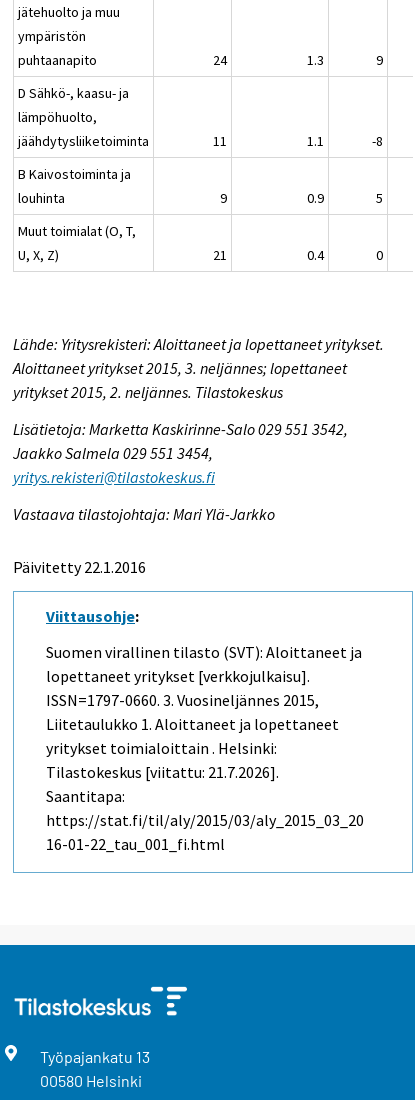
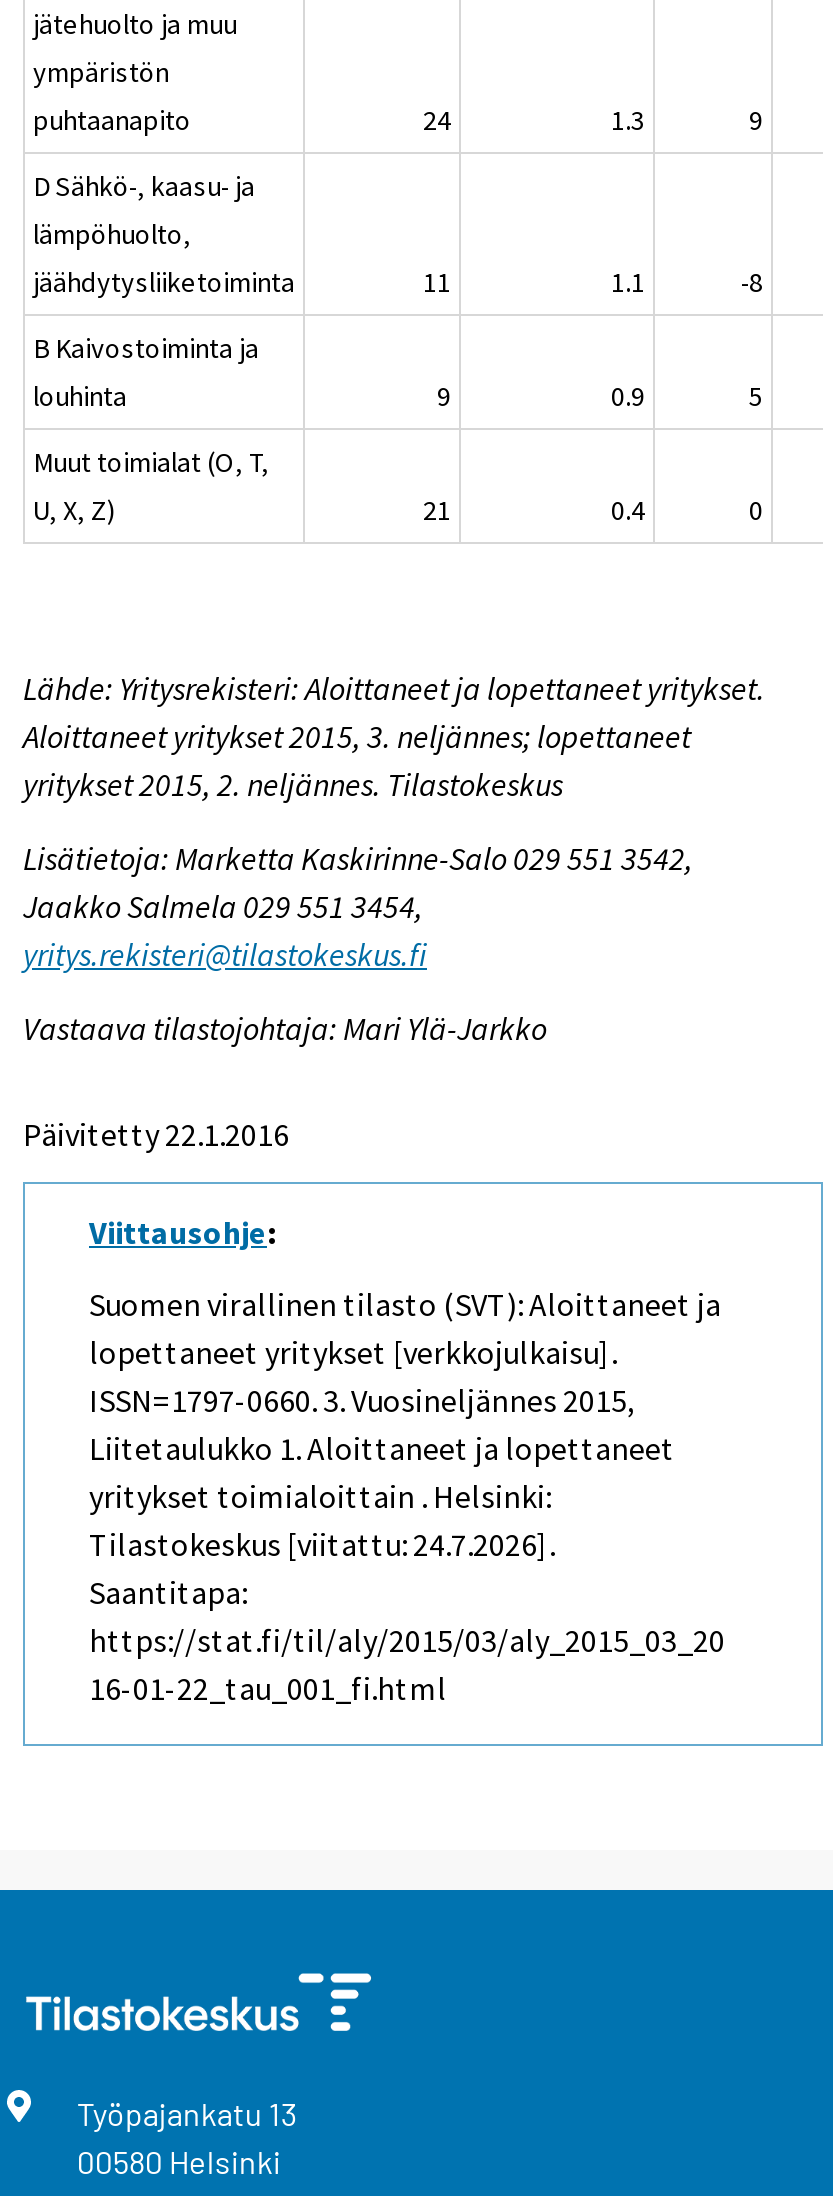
- Tilastokeskus [viitattu: 21.7.2026].
+ Tilastokeskus [viitattu: 24.7.2026].
